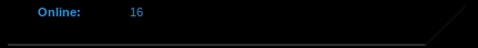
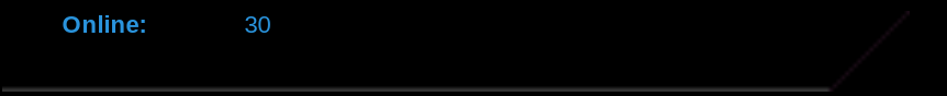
- 16
+ 30
